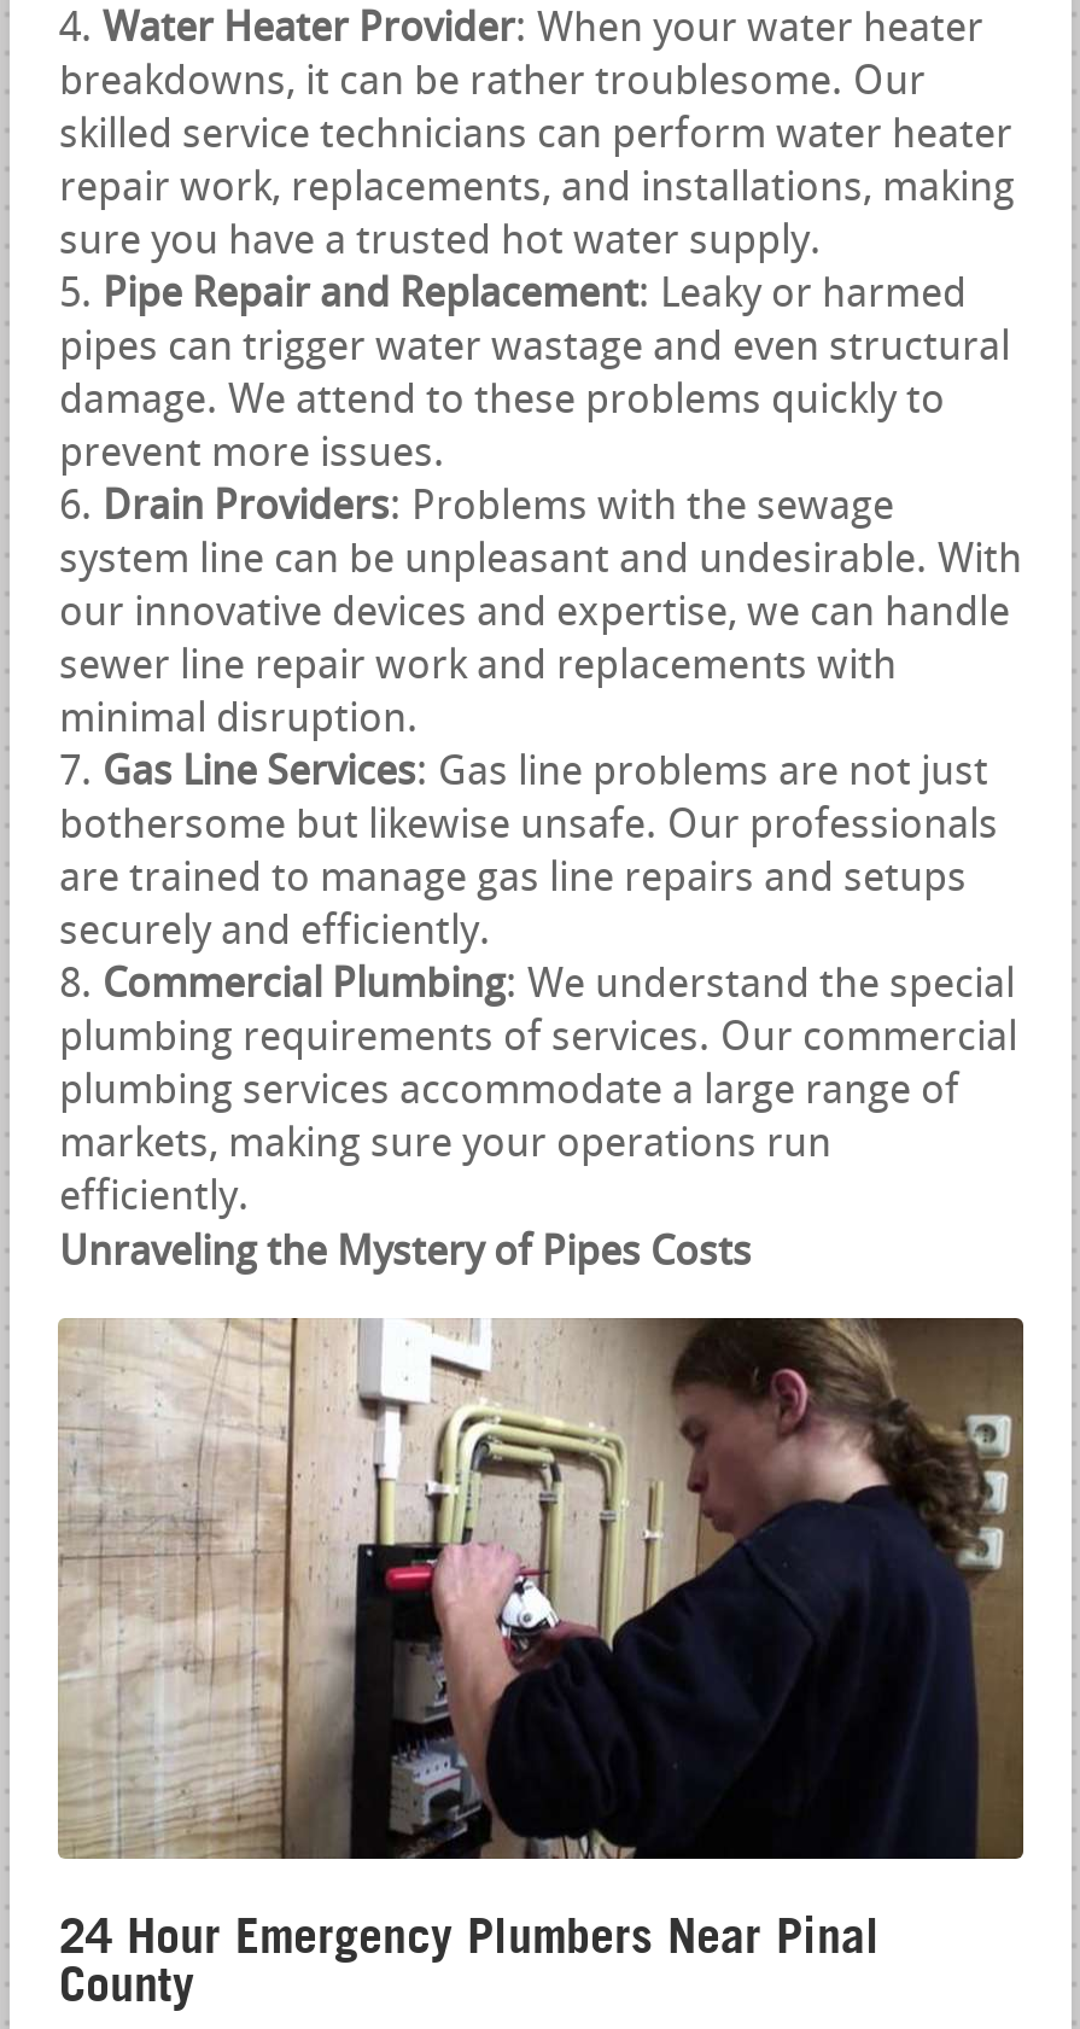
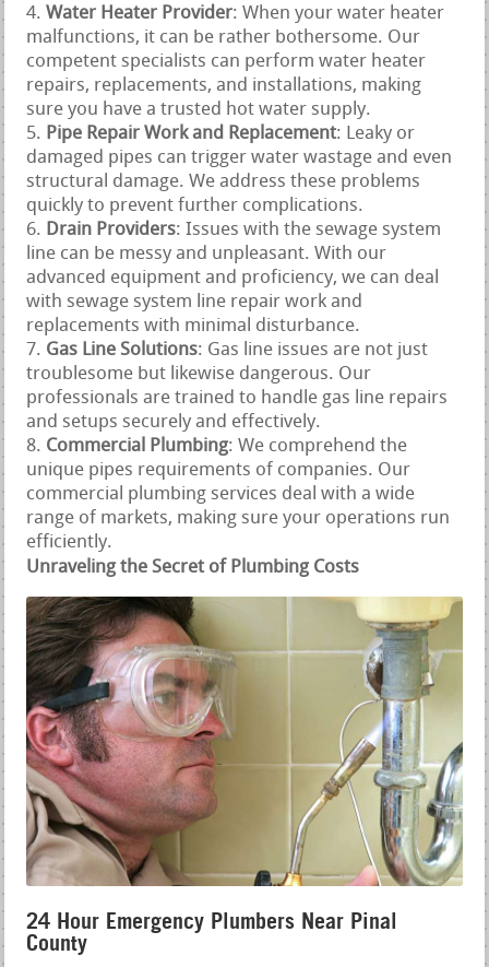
- breakdowns, it can be rather troublesome. Our
- skilled service technicians can perform water heater
- repair work, replacements, and installations, making
+ malfunctions, it can be rather bothersome. Our
+ competent specialists can perform water heater
+ repairs, replacements, and installations, making

- Pipe Repair and Replacement: Leaky or harmed
- pipes can trigger water wastage and even structural
- damage. We attend to these problems quickly to
- prevent more issues.
- Drain Providers: Problems with the sewage
- system line can be unpleasant and undesirable. With
- our innovative devices and expertise, we can handle
- sewer line repair work and replacements with
- minimal disruption.
- Gas Line Services: Gas line problems are not just
- bothersome but likewise unsafe. Our professionals
- are trained to manage gas line repairs and setups
- securely and efficiently.
- Commercial Plumbing: We understand the special
- plumbing requirements of services. Our commercial
- plumbing services accommodate a large range of
- markets, making sure your operations run
+ Pipe Repair Work and Replacement: Leaky or
+ damaged pipes can trigger water wastage and even
+ structural damage. We address these problems
+ quickly to prevent further complications.
+ Drain Providers: Issues with the sewage system
+ line can be messy and unpleasant. With our
+ advanced equipment and proficiency, we can deal
+ with sewage system line repair work and
+ replacements with minimal disturbance.
+ Gas Line Solutions: Gas line issues are not just
+ troublesome but likewise dangerous. Our
+ professionals are trained to handle gas line repairs
+ and setups securely and effectively.
+ Commercial Plumbing: We comprehend the
+ unique pipes requirements of companies. Our
+ commercial plumbing services deal with a wide
+ range of markets, making sure your operations run

- Unraveling the Mystery of Pipes Costs
+ Unraveling the Secret of Plumbing Costs

- [image]
+ [image]
